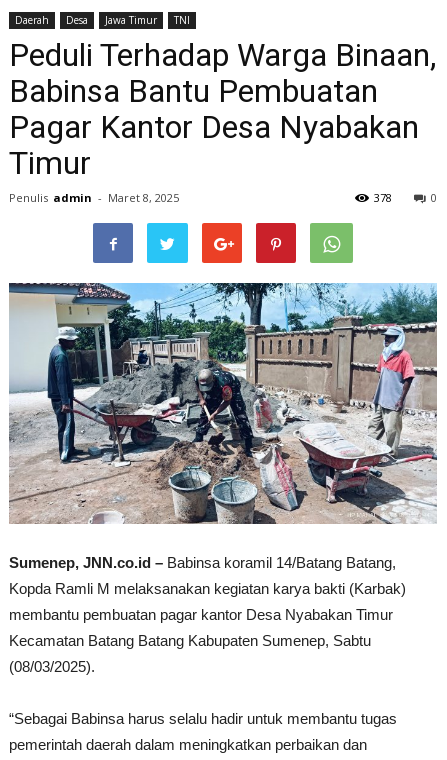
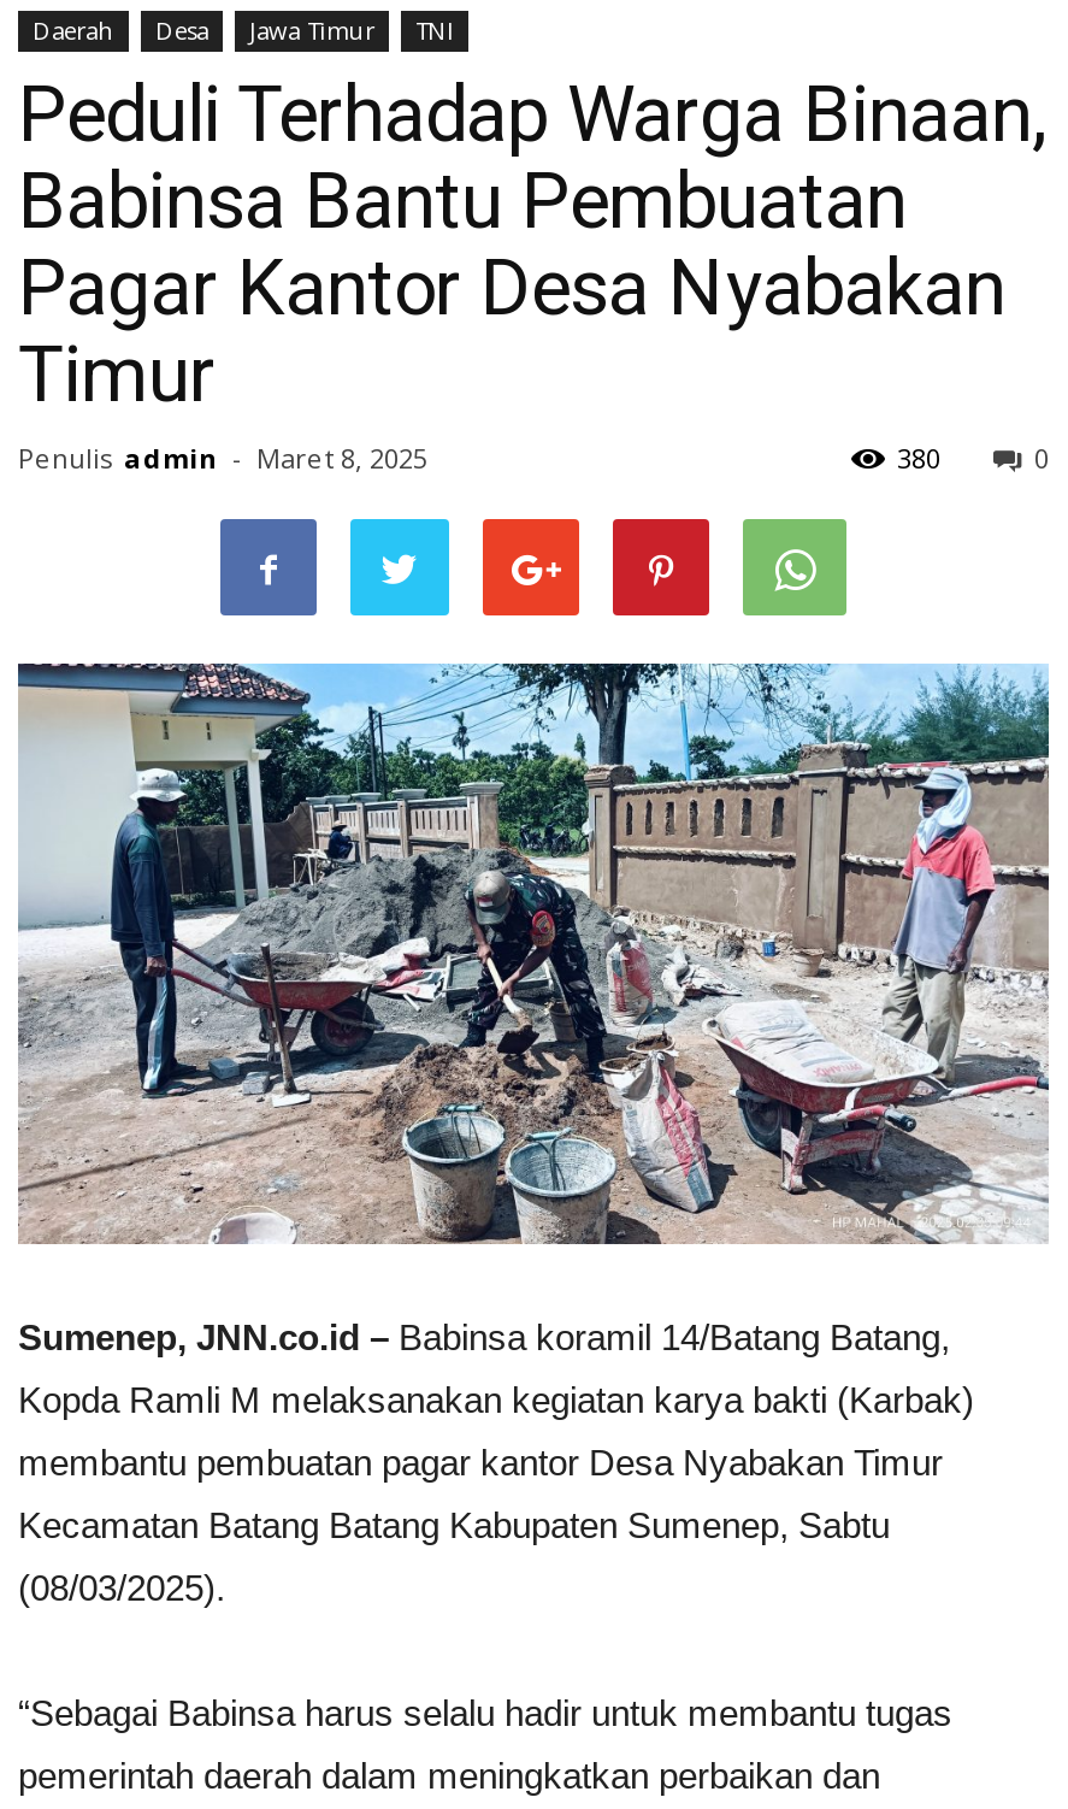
- 378
+ 380
